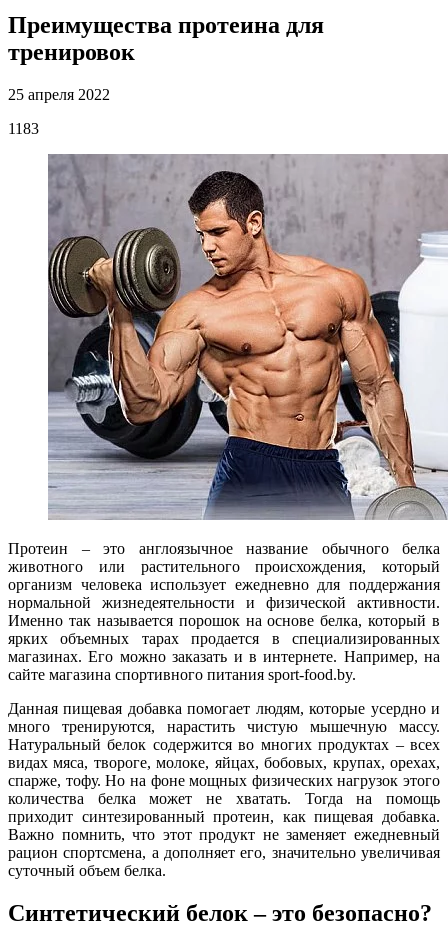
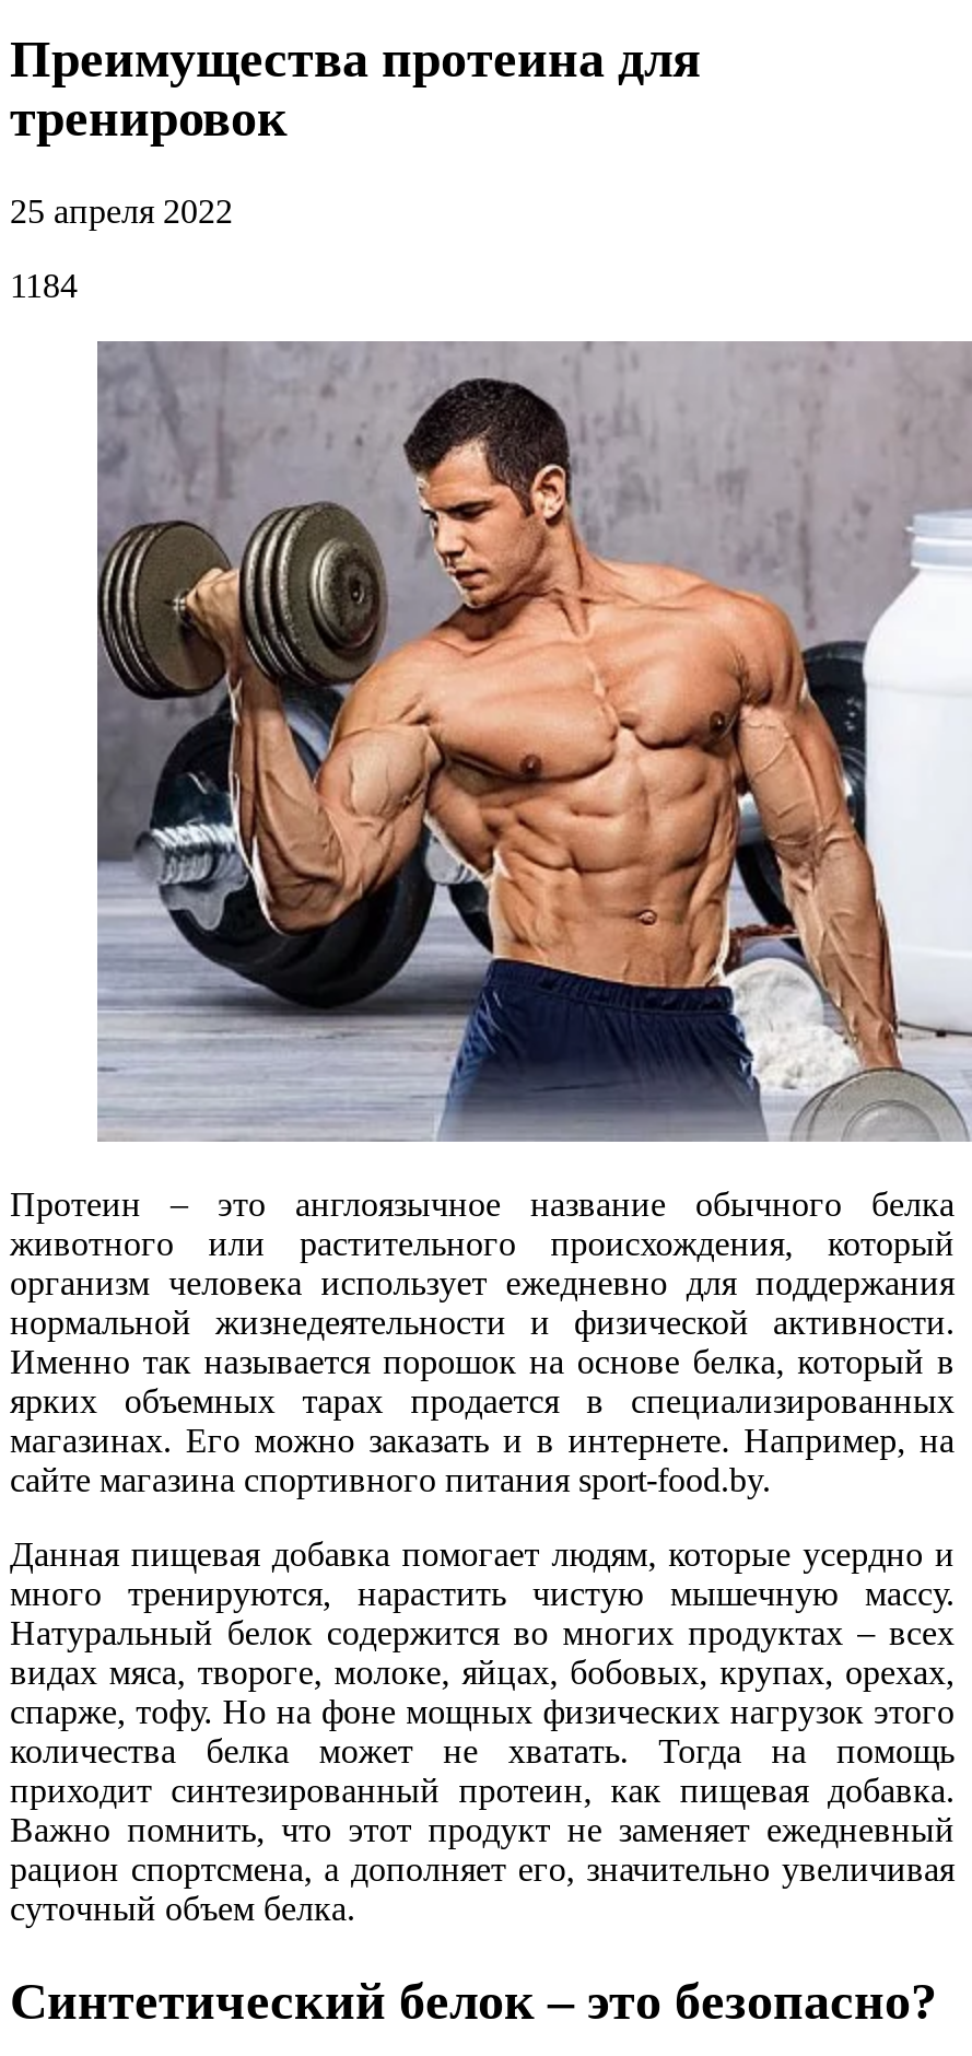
- 1183
+ 1184
